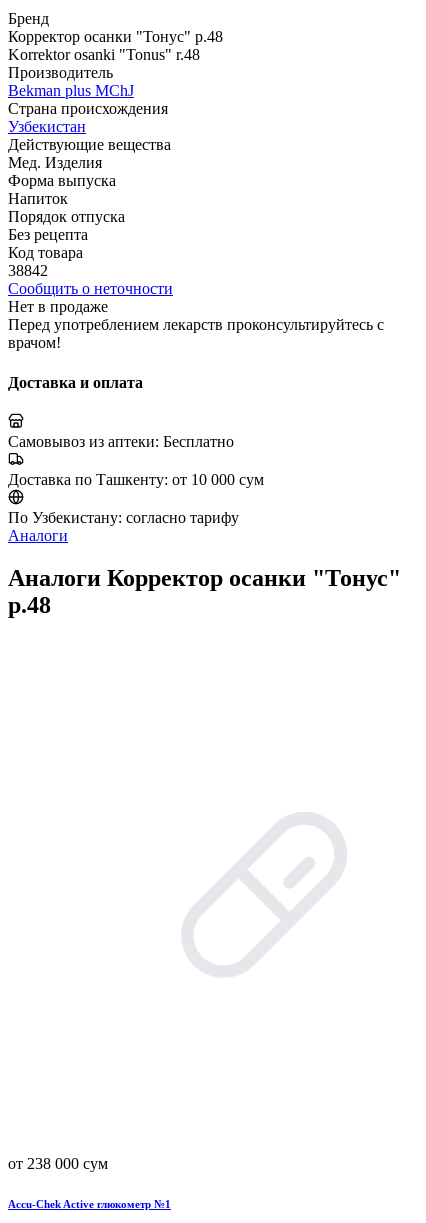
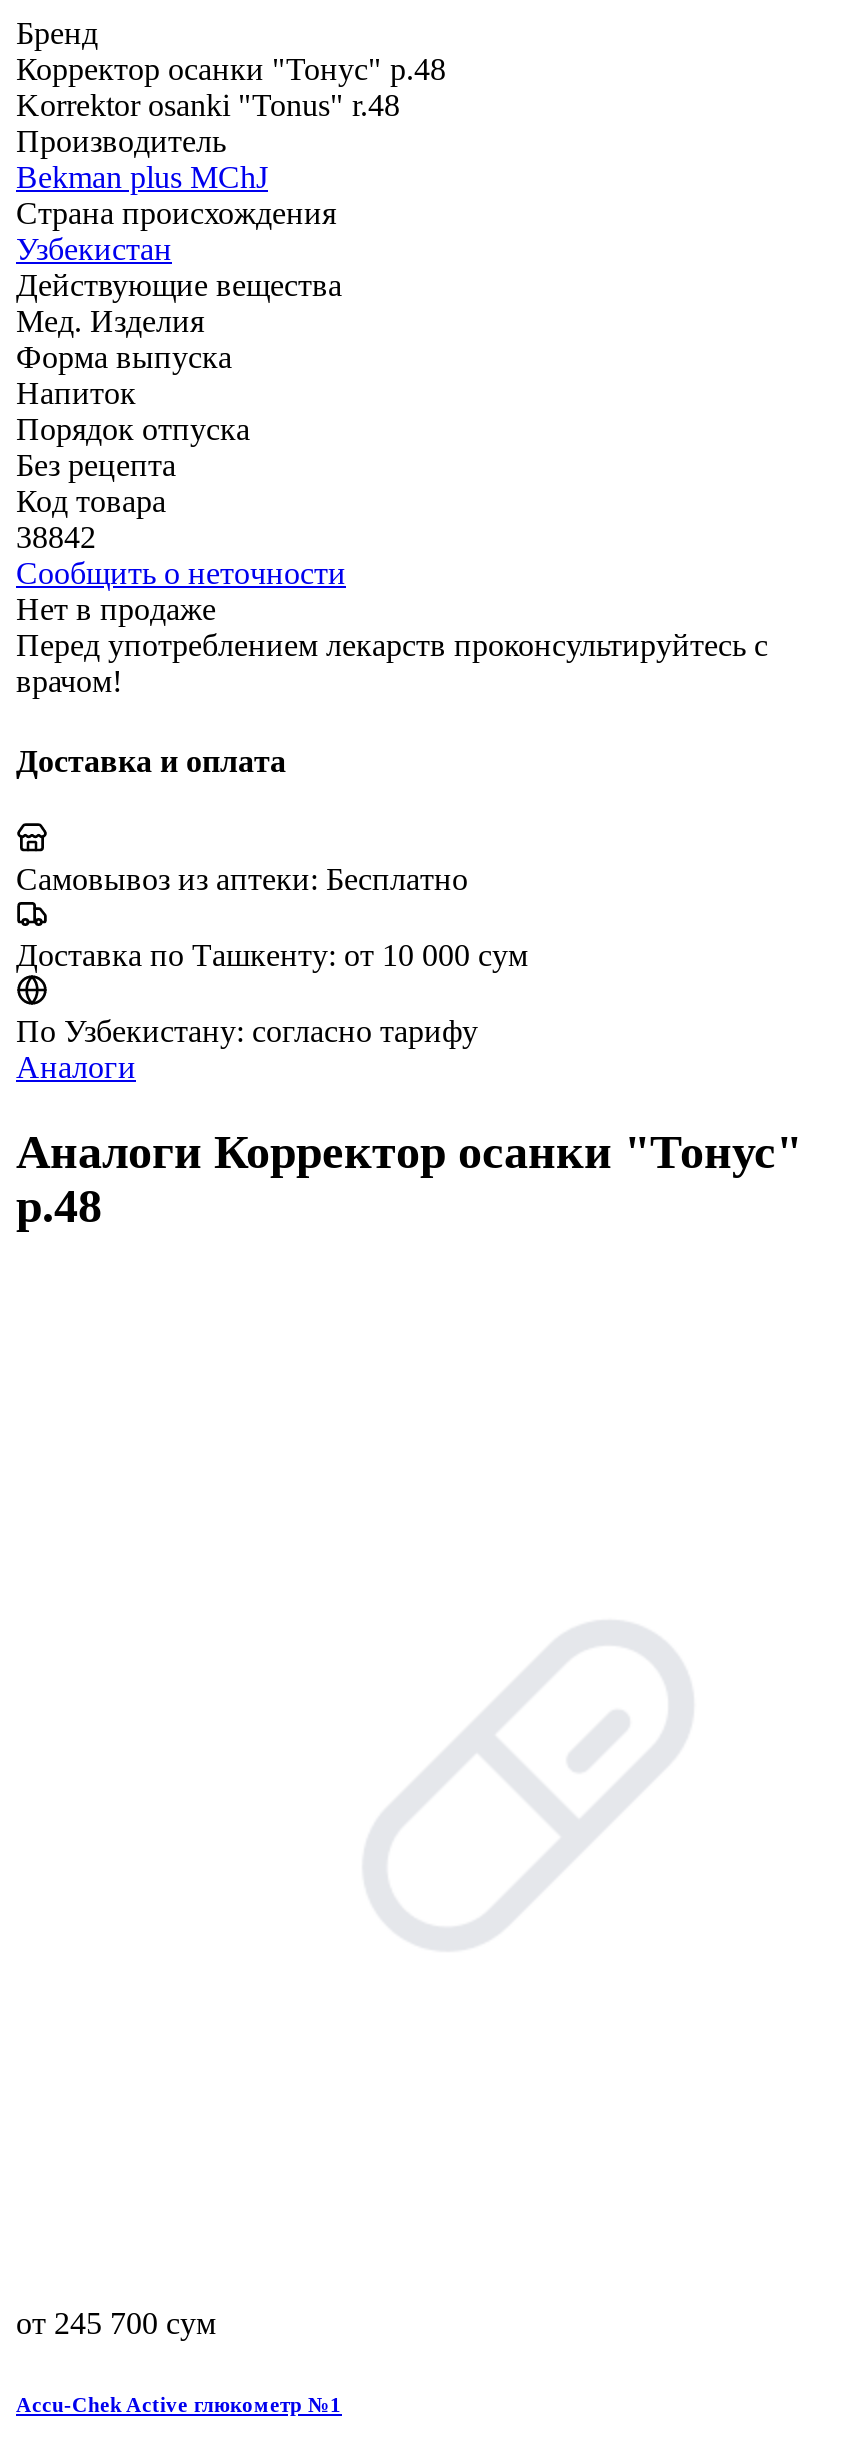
- от 238 000 сум
+ от 245 700 сум
